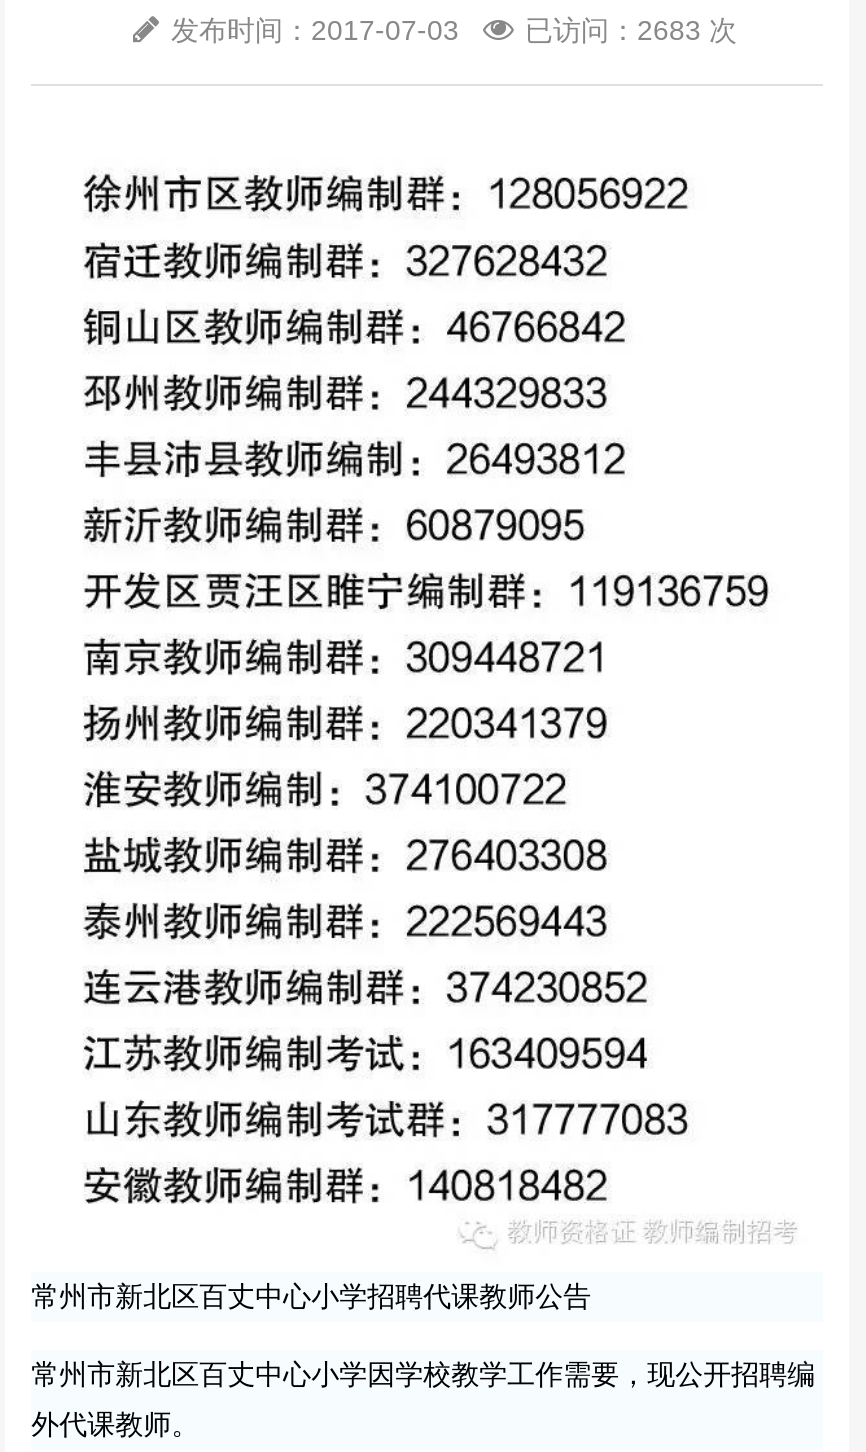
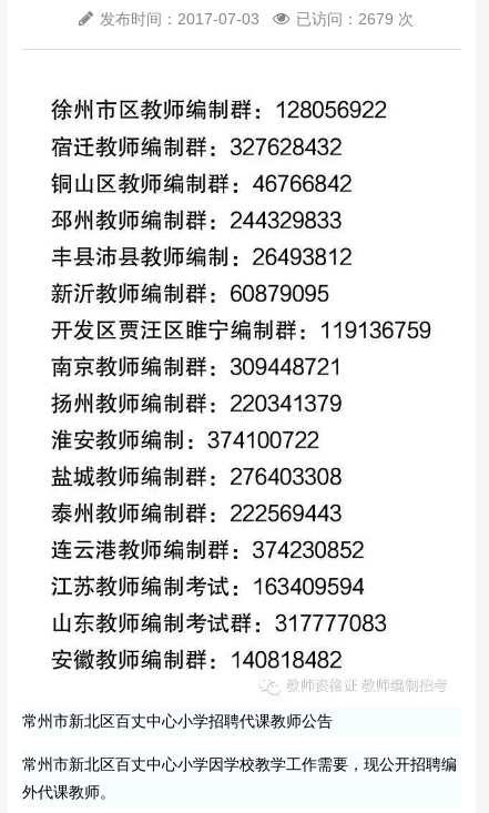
- 发布时间：2017-07-03 已访问：2683 次
+ 发布时间：2017-07-03 已访问：2679 次
